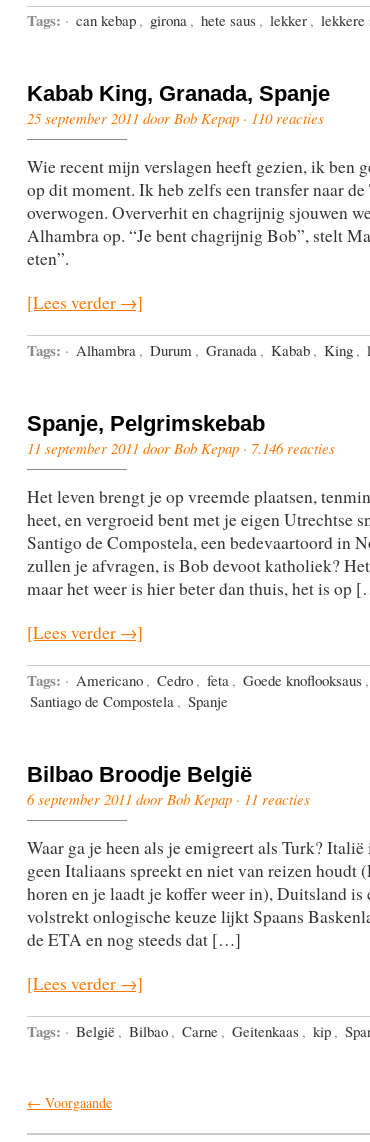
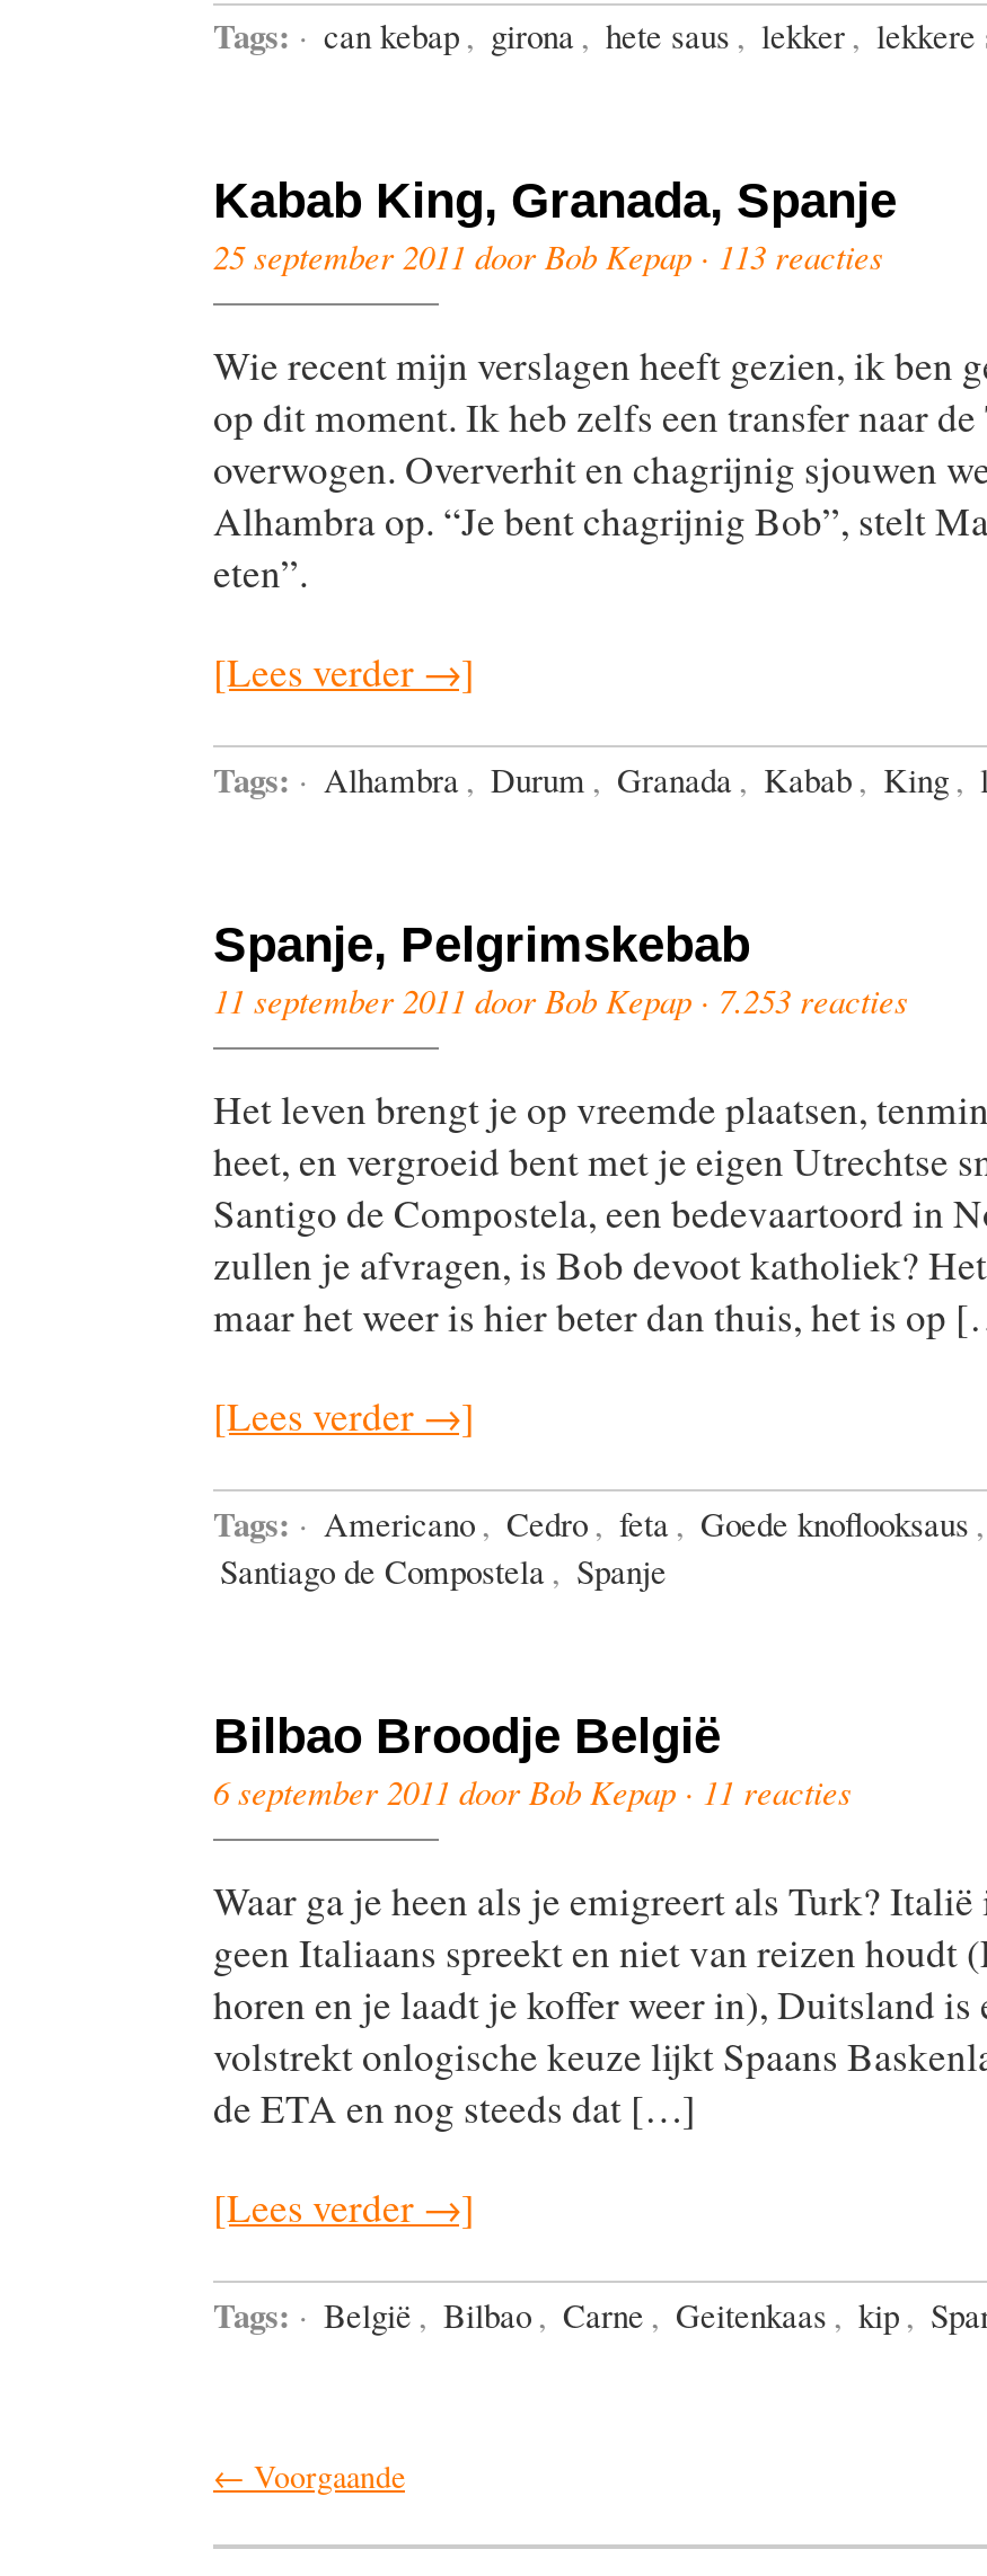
- 25 september 2011 door Bob Kepap · 110 reacties
+ 25 september 2011 door Bob Kepap · 113 reacties

- 11 september 2011 door Bob Kepap · 7.146 reacties
+ 11 september 2011 door Bob Kepap · 7.253 reacties
